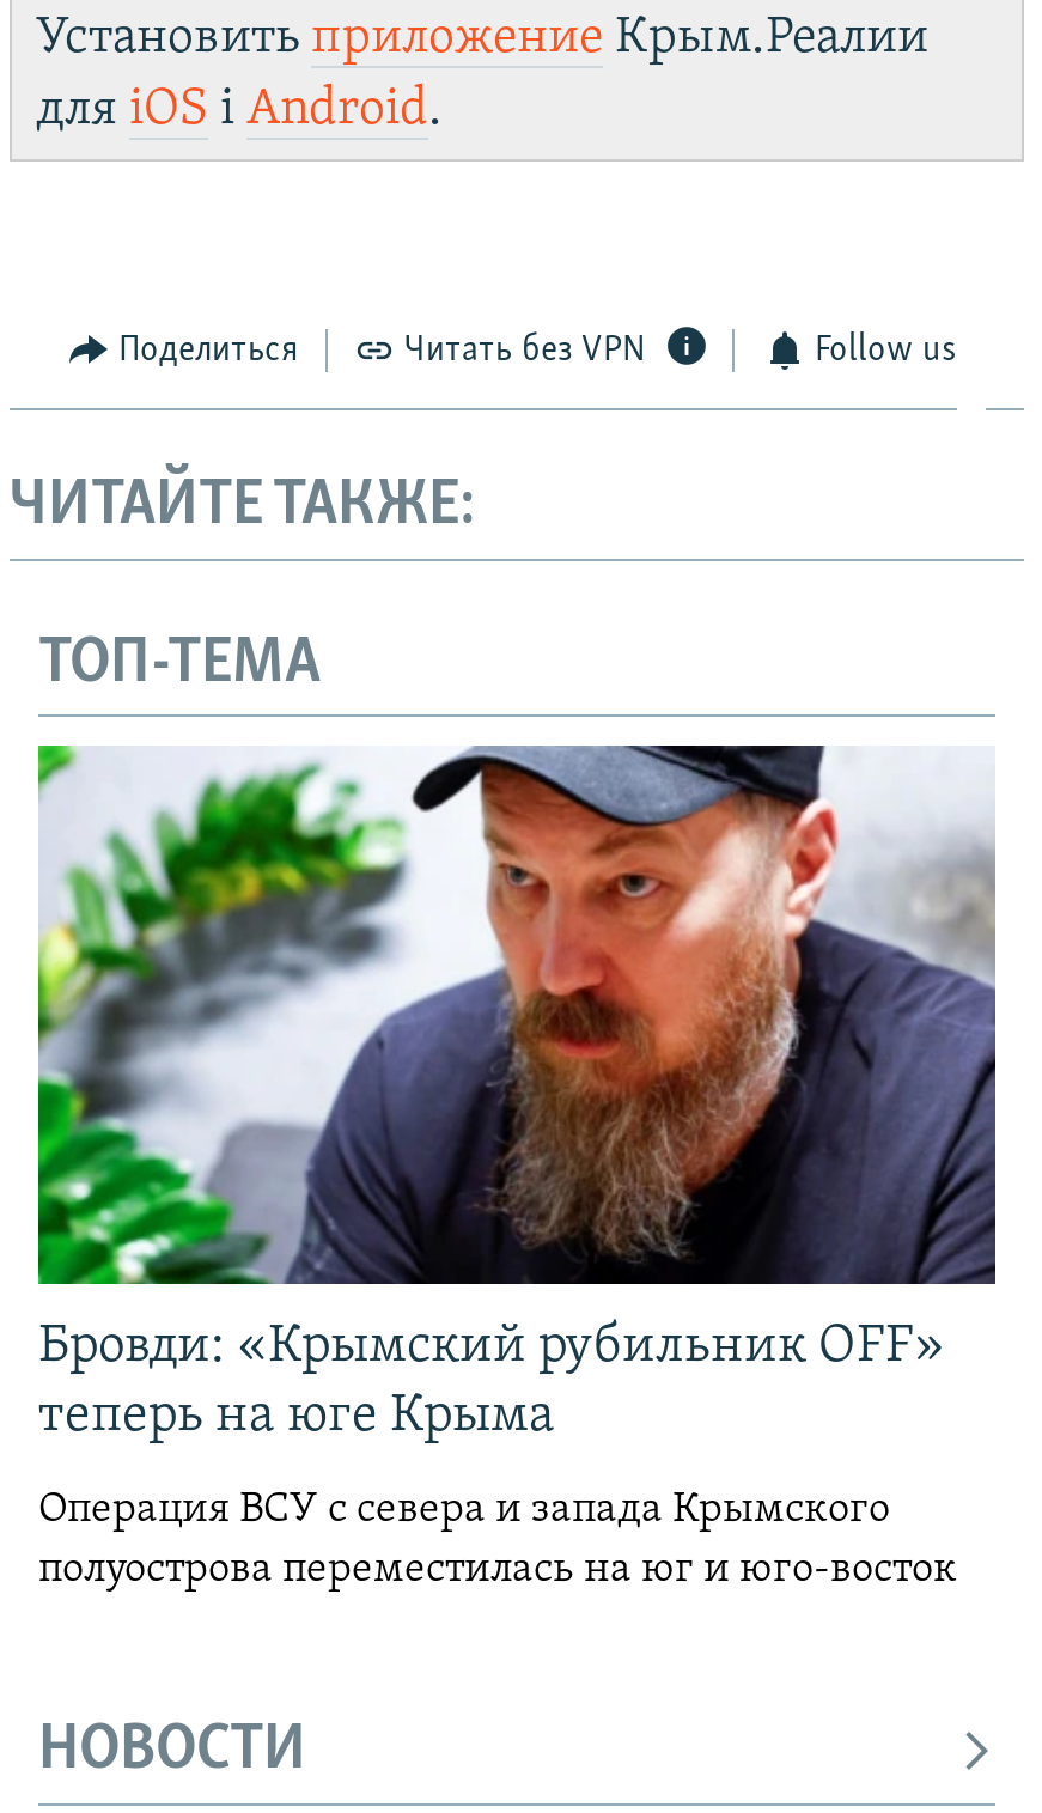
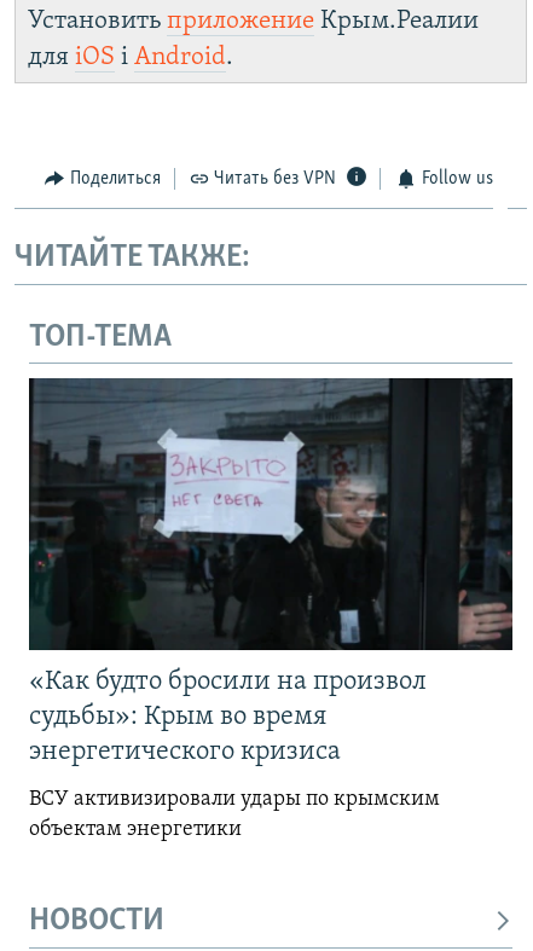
- [image]
- Бровди: «Крымский рубильник OFF»
- теперь на юге Крыма
+ [image]
+ «Как будто бросили на произвол
+ судьбы»: Крым во время
+ энергетического кризиса

- Операция ВСУ с севера и запада Крымского
- полуострова переместилась на юг и юго-восток
+ ВСУ активизировали удары по крымским
+ объектам энергетики
